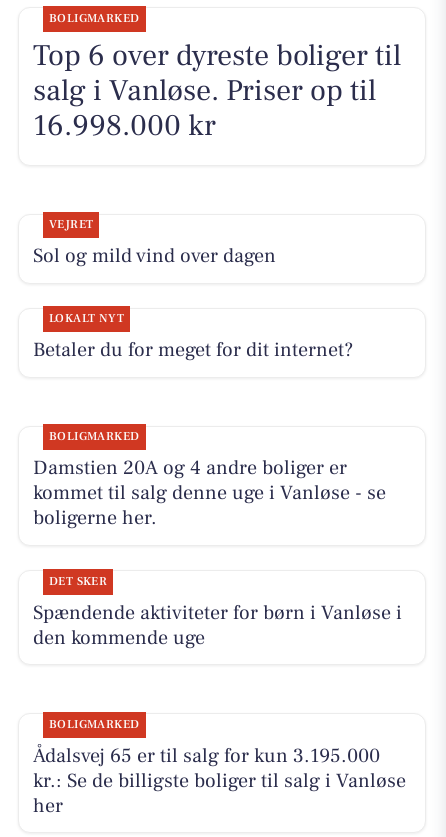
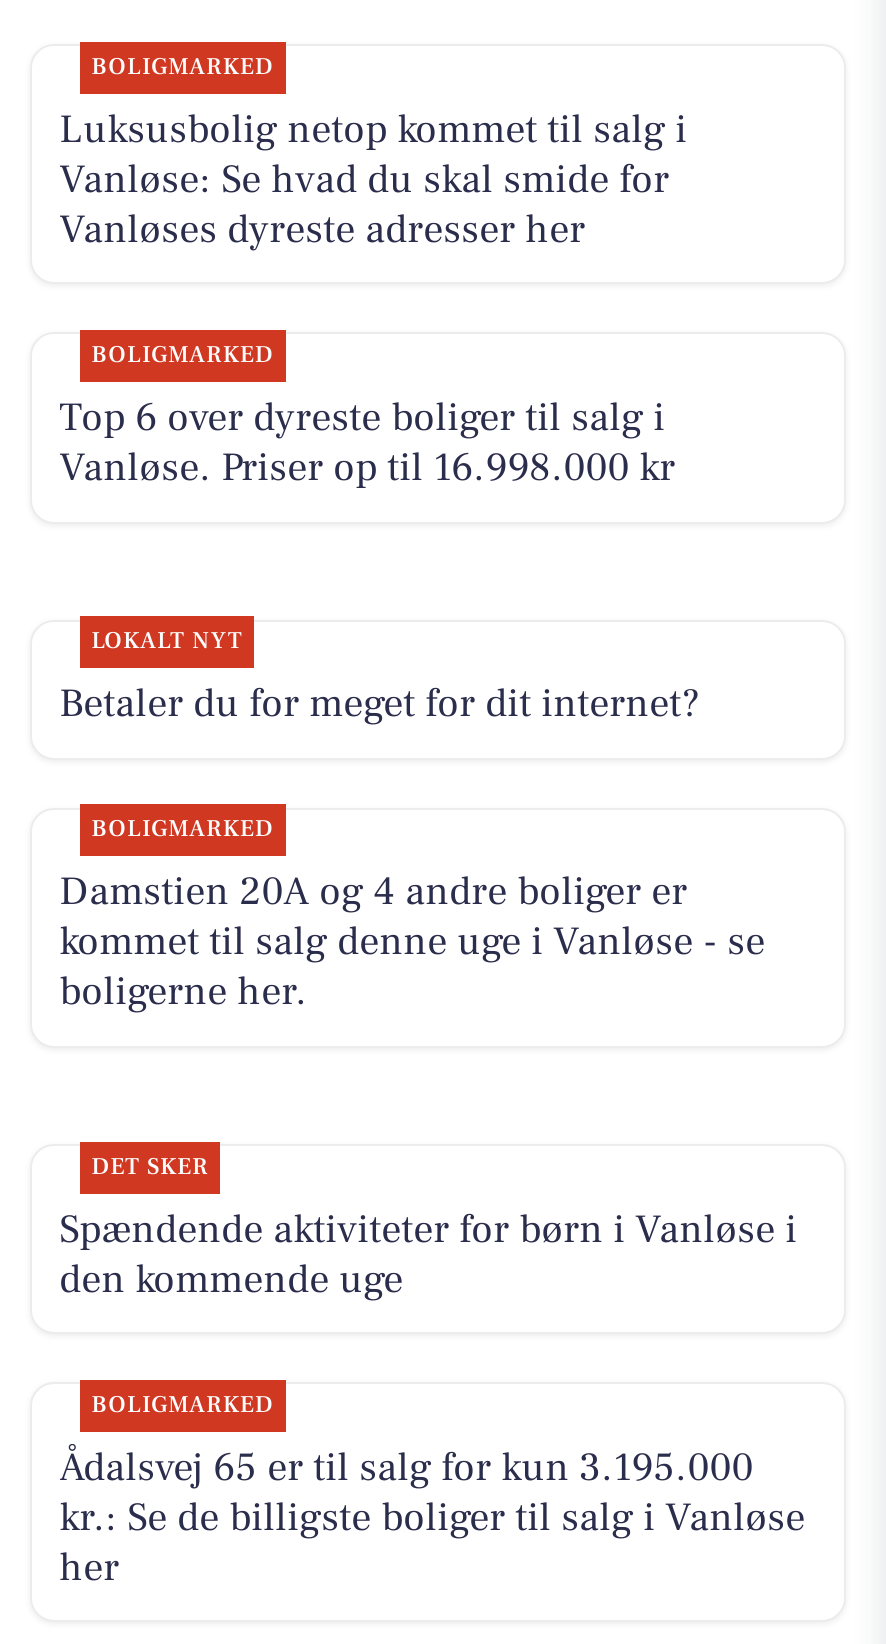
- Top 6 over dyreste boliger til
- salg i Vanløse. Priser op til
- 16.998.000 kr
+ Luksusbolig netop kommet til salg i
+ Vanløse: Se hvad du skal smide for
+ Vanløses dyreste adresser her

- VEJRET
- Sol og mild vind over dagen
+ BOLIGMARKED
+ Top 6 over dyreste boliger til salg i
+ Vanløse. Priser op til 16.998.000 kr
